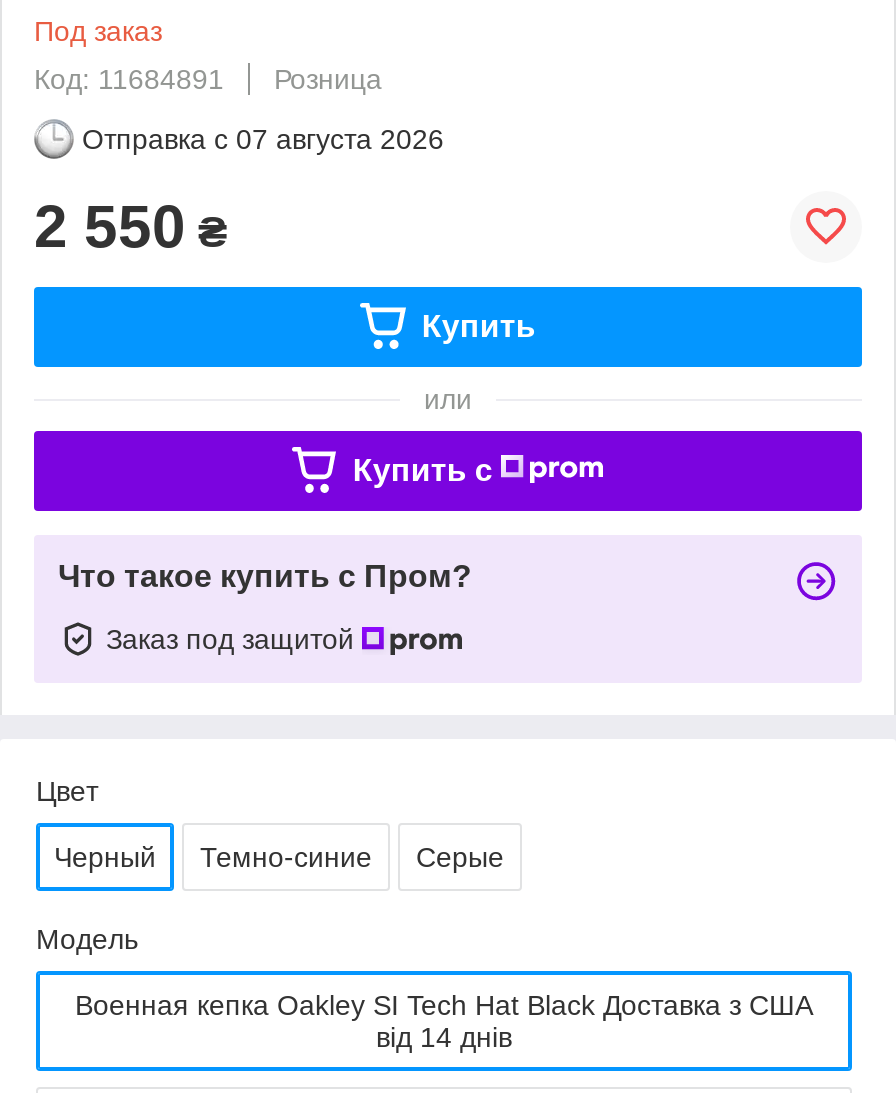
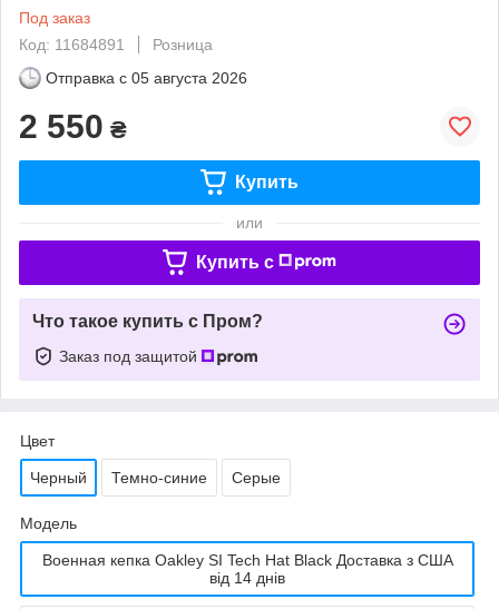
- Отправка с 07 августа 2026
+ Отправка с 05 августа 2026
